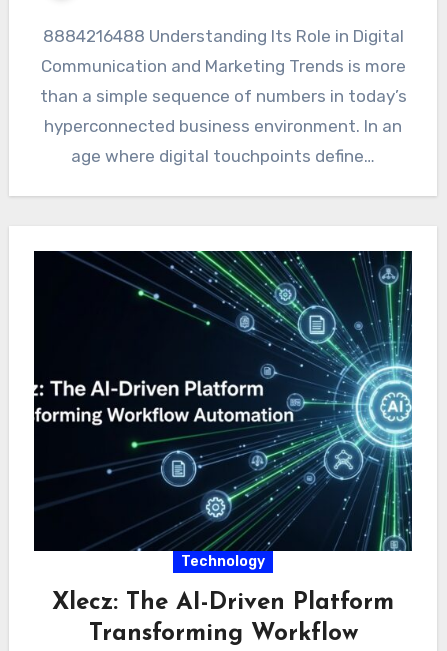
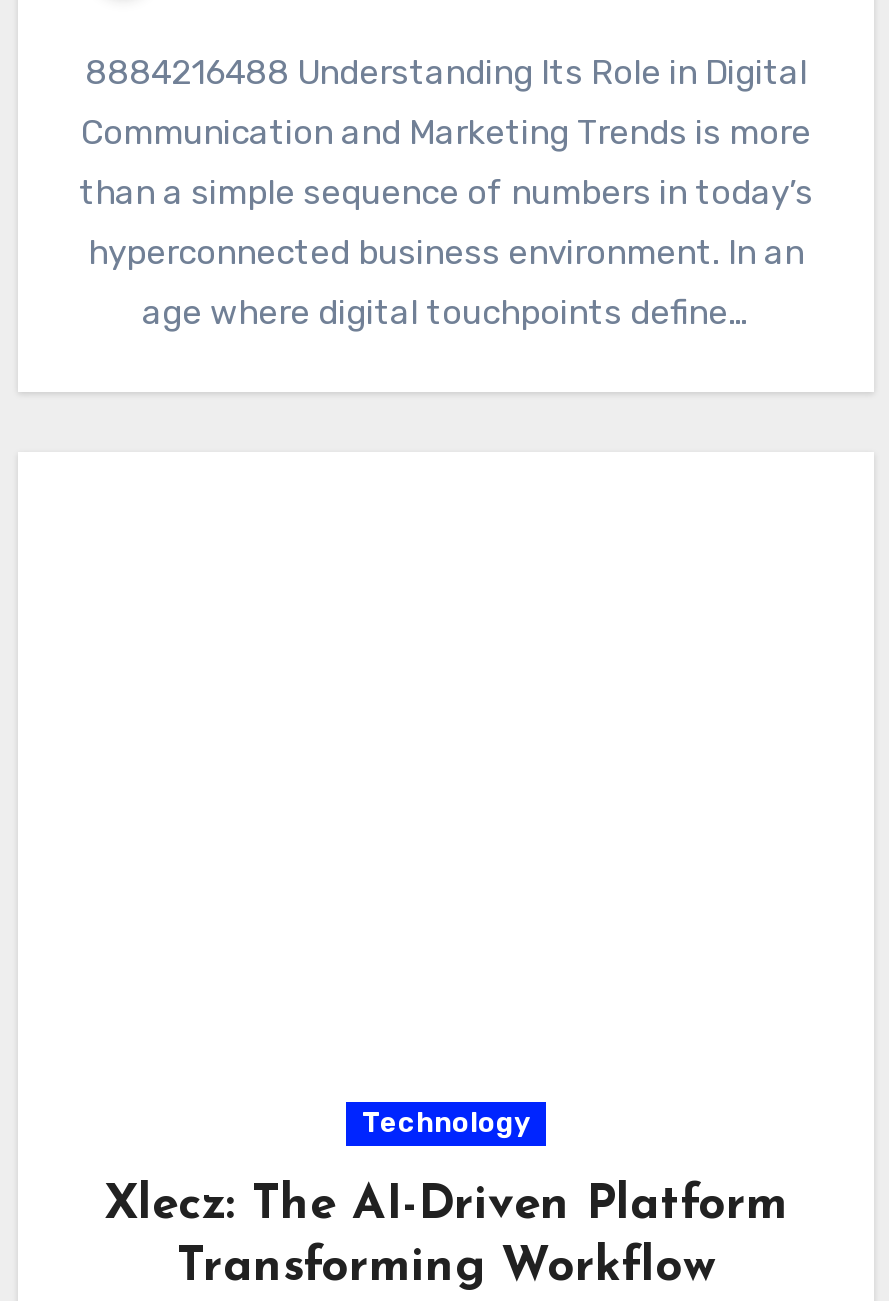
- [image]
